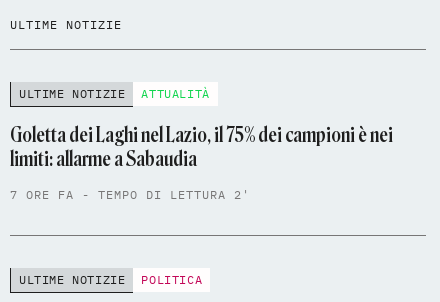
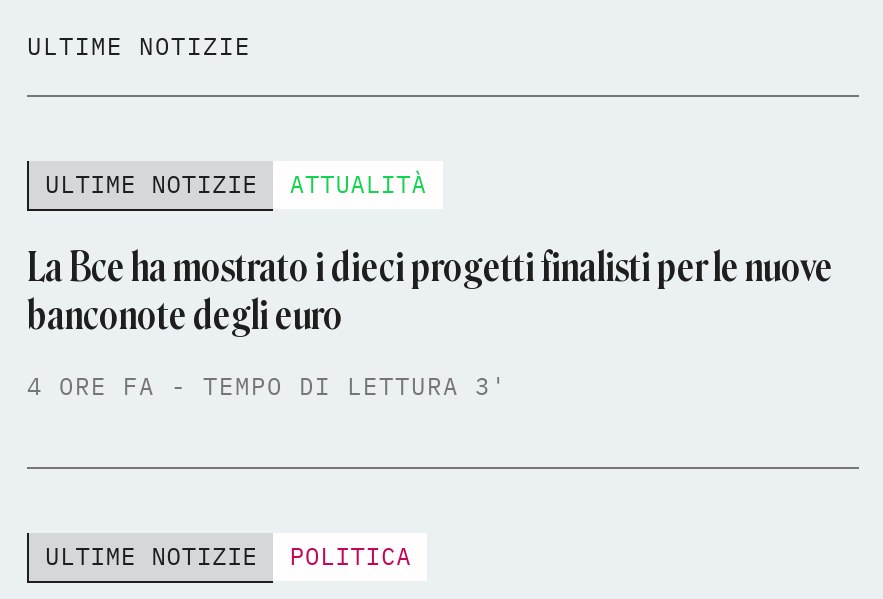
- Goletta dei Laghi nel Lazio, il 75% dei campioni è nei
- limiti: allarme a Sabaudia
+ La Bce ha mostrato i dieci progetti finalisti per le nuove
+ banconote degli euro

- 7 ORE FA - TEMPO DI LETTURA 2'
+ 4 ORE FA - TEMPO DI LETTURA 3'
